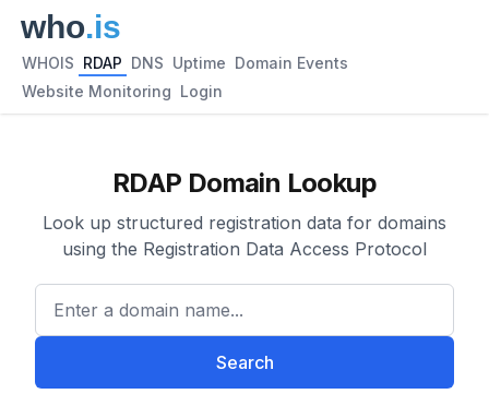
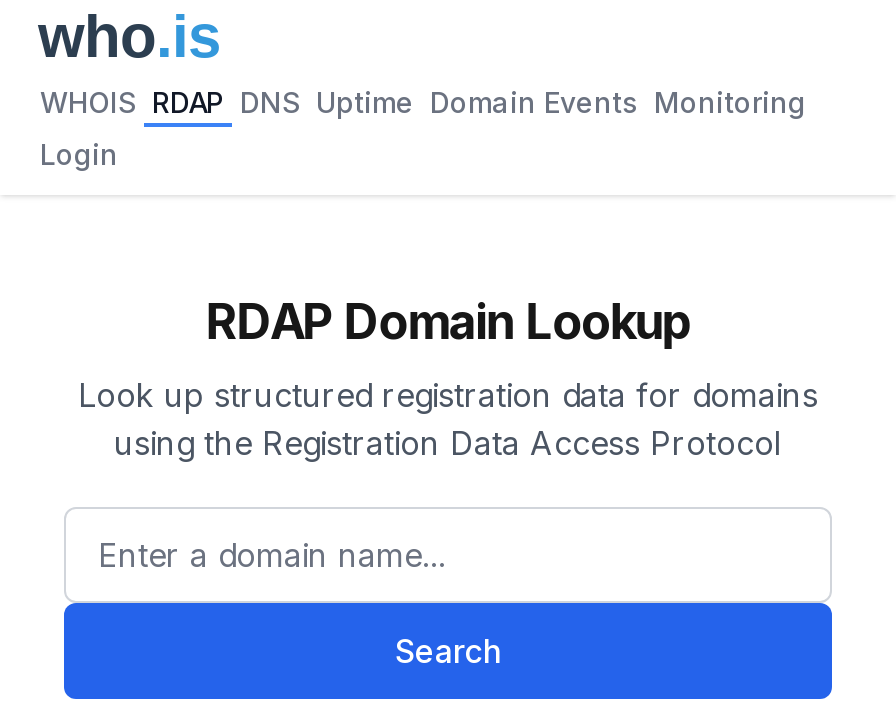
- WHOIS RDAP DNS Uptime Domain Events
+ WHOIS RDAP DNS Uptime Domain Events Monitoring

- Website Monitoring Login
+ Login
